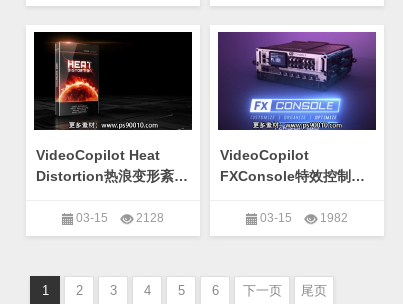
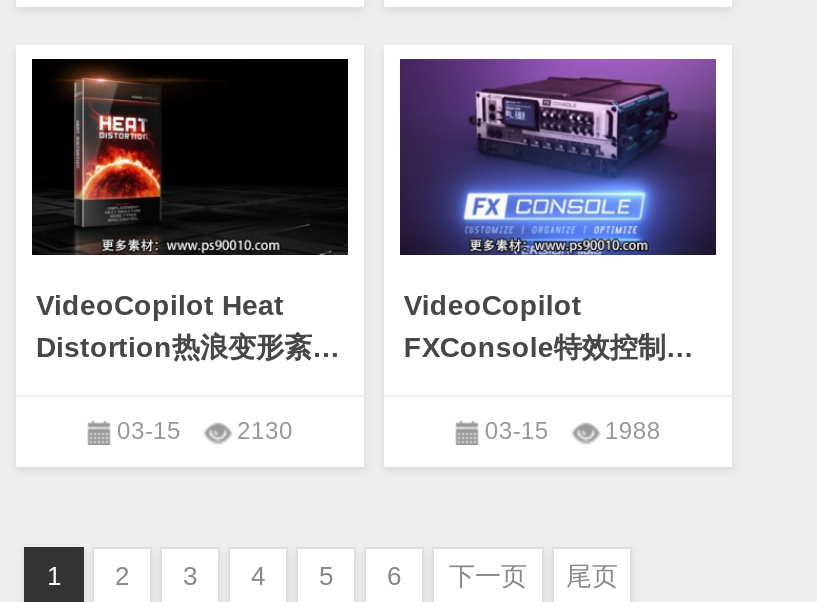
- 03-15 2128
+ 03-15 2130

- 03-15 1982
+ 03-15 1988
